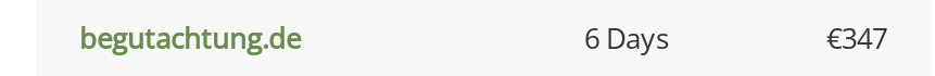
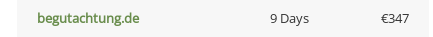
- 6 Days
+ 9 Days
